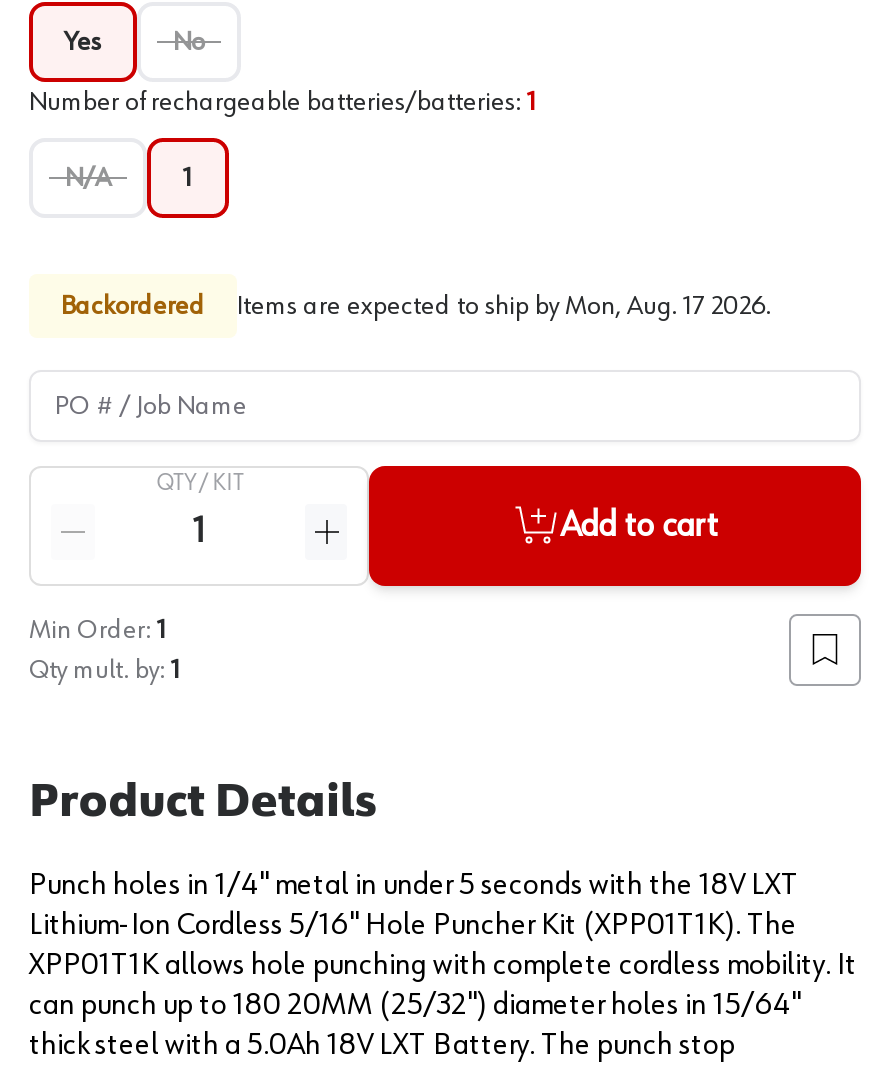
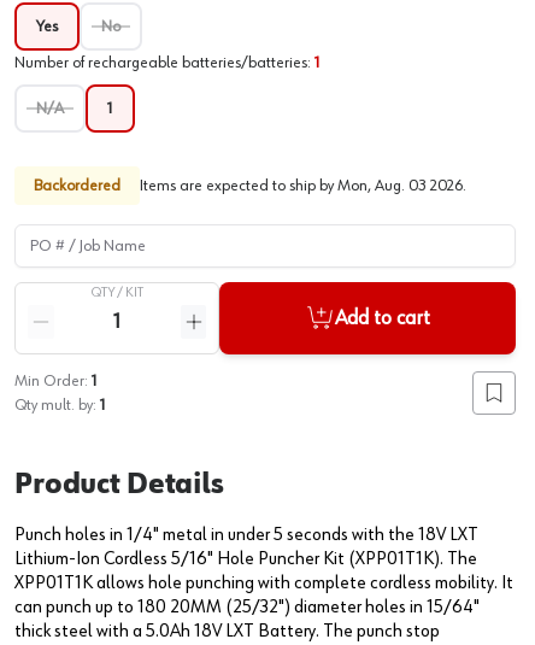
- Items are expected to ship by Mon, Aug. 17 2026.
+ Items are expected to ship by Mon, Aug. 03 2026.
